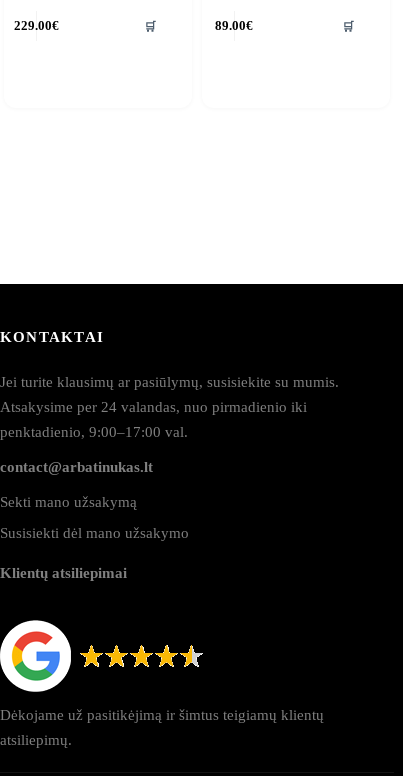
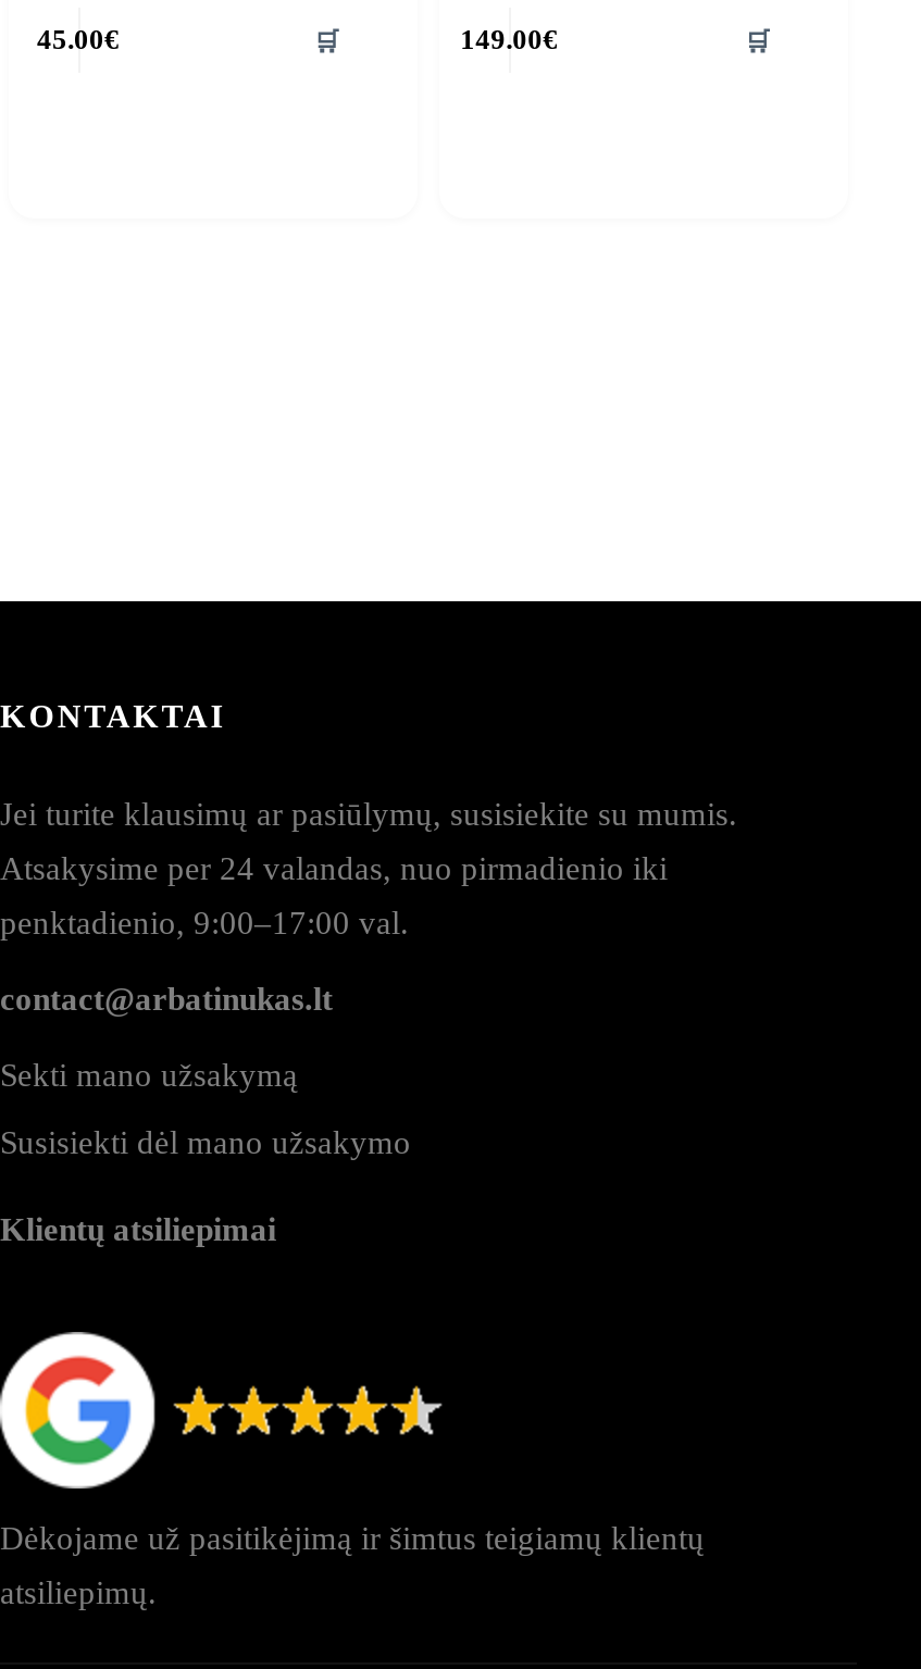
- 229.00€
+ 45.00€

- 89.00€
+ 149.00€
